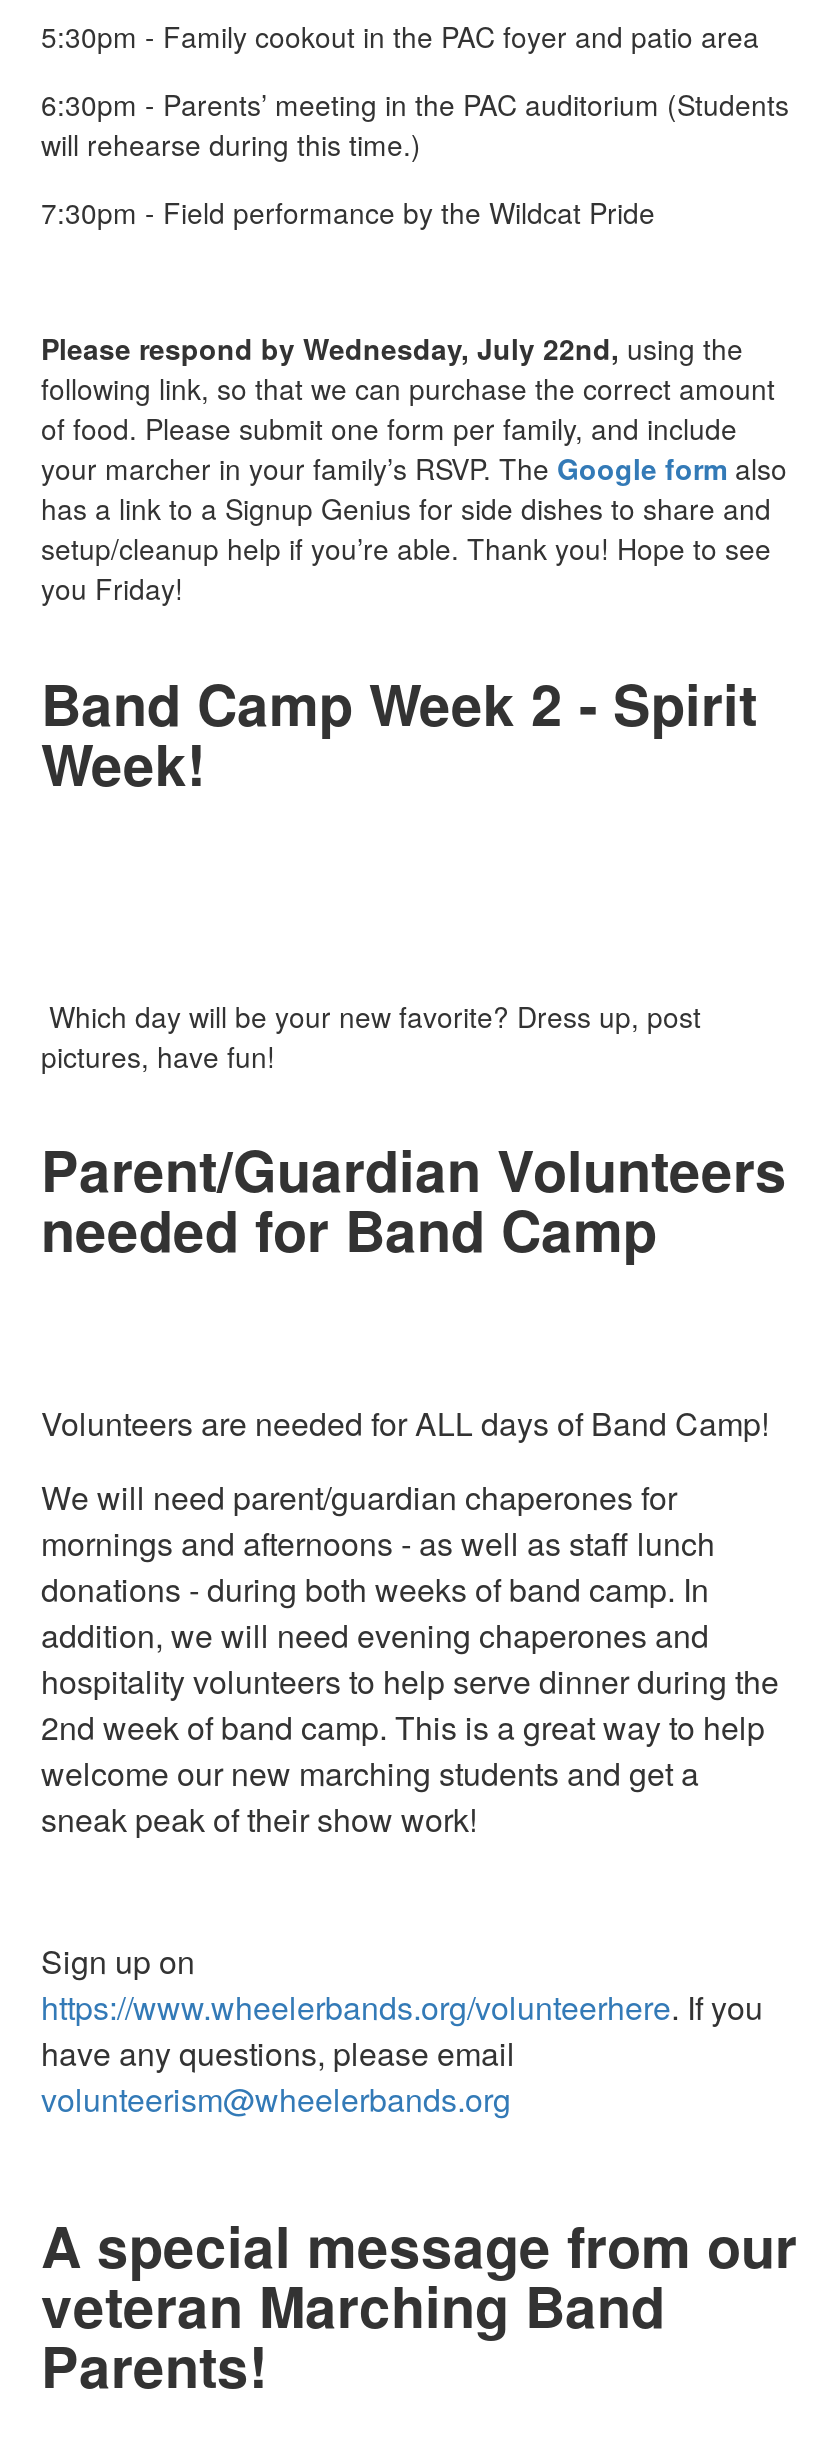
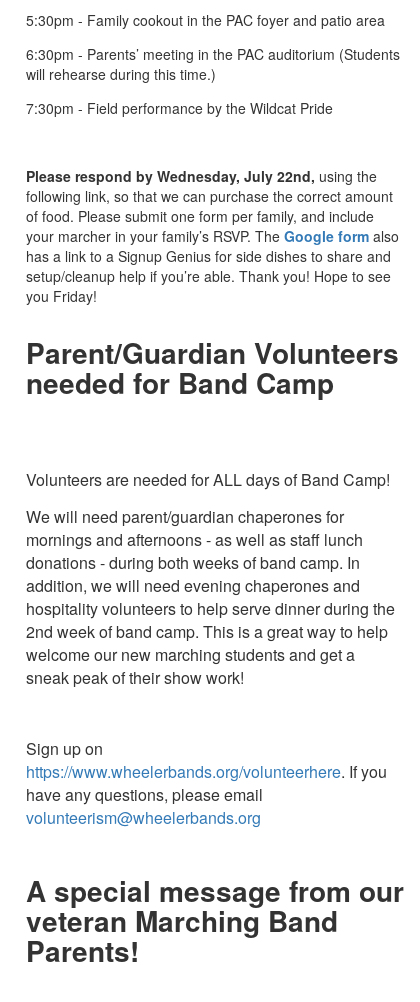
- Band Camp Week 2 - Spirit
- Week!
- Which day will be your new favorite? Dress up, post
- pictures, have fun!
